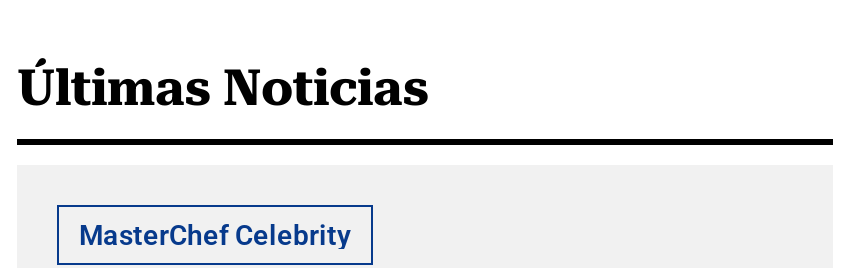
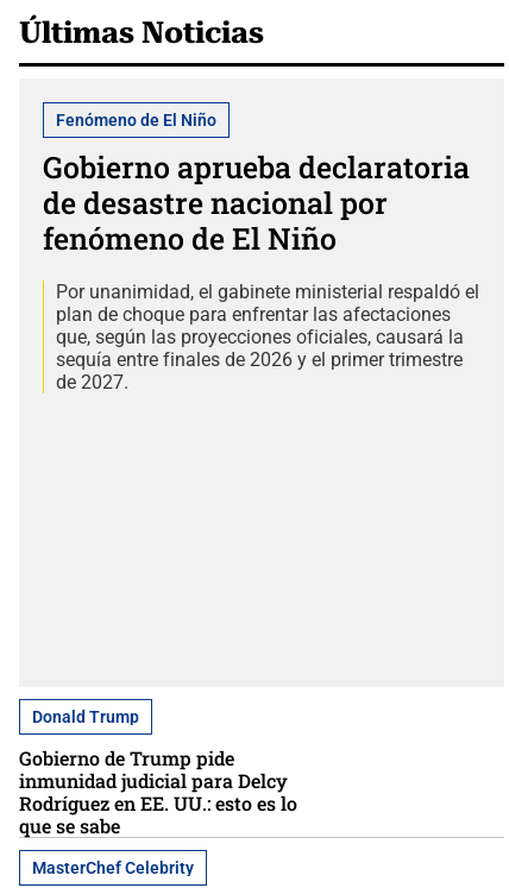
+ Donald Trump
+ Gobierno de Trump pide
+ inmunidad judicial para Delcy
+ Rodríguez en EE. UU.: esto es lo
+ que se sabe

+ Fenómeno de El Niño
+ Gobierno aprueba declaratoria
+ de desastre nacional por
+ fenómeno de El Niño
+ Por unanimidad, el gabinete ministerial respaldó el
+ plan de choque para enfrentar las afectaciones
+ que, según las proyecciones oficiales, causará la
+ sequía entre finales de 2026 y el primer trimestre
+ de 2027.
